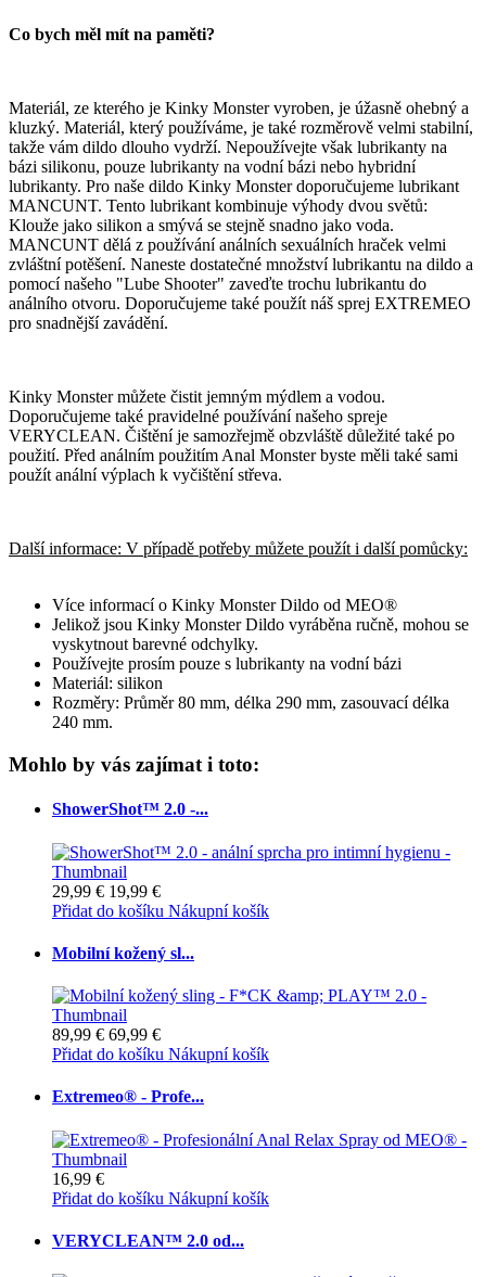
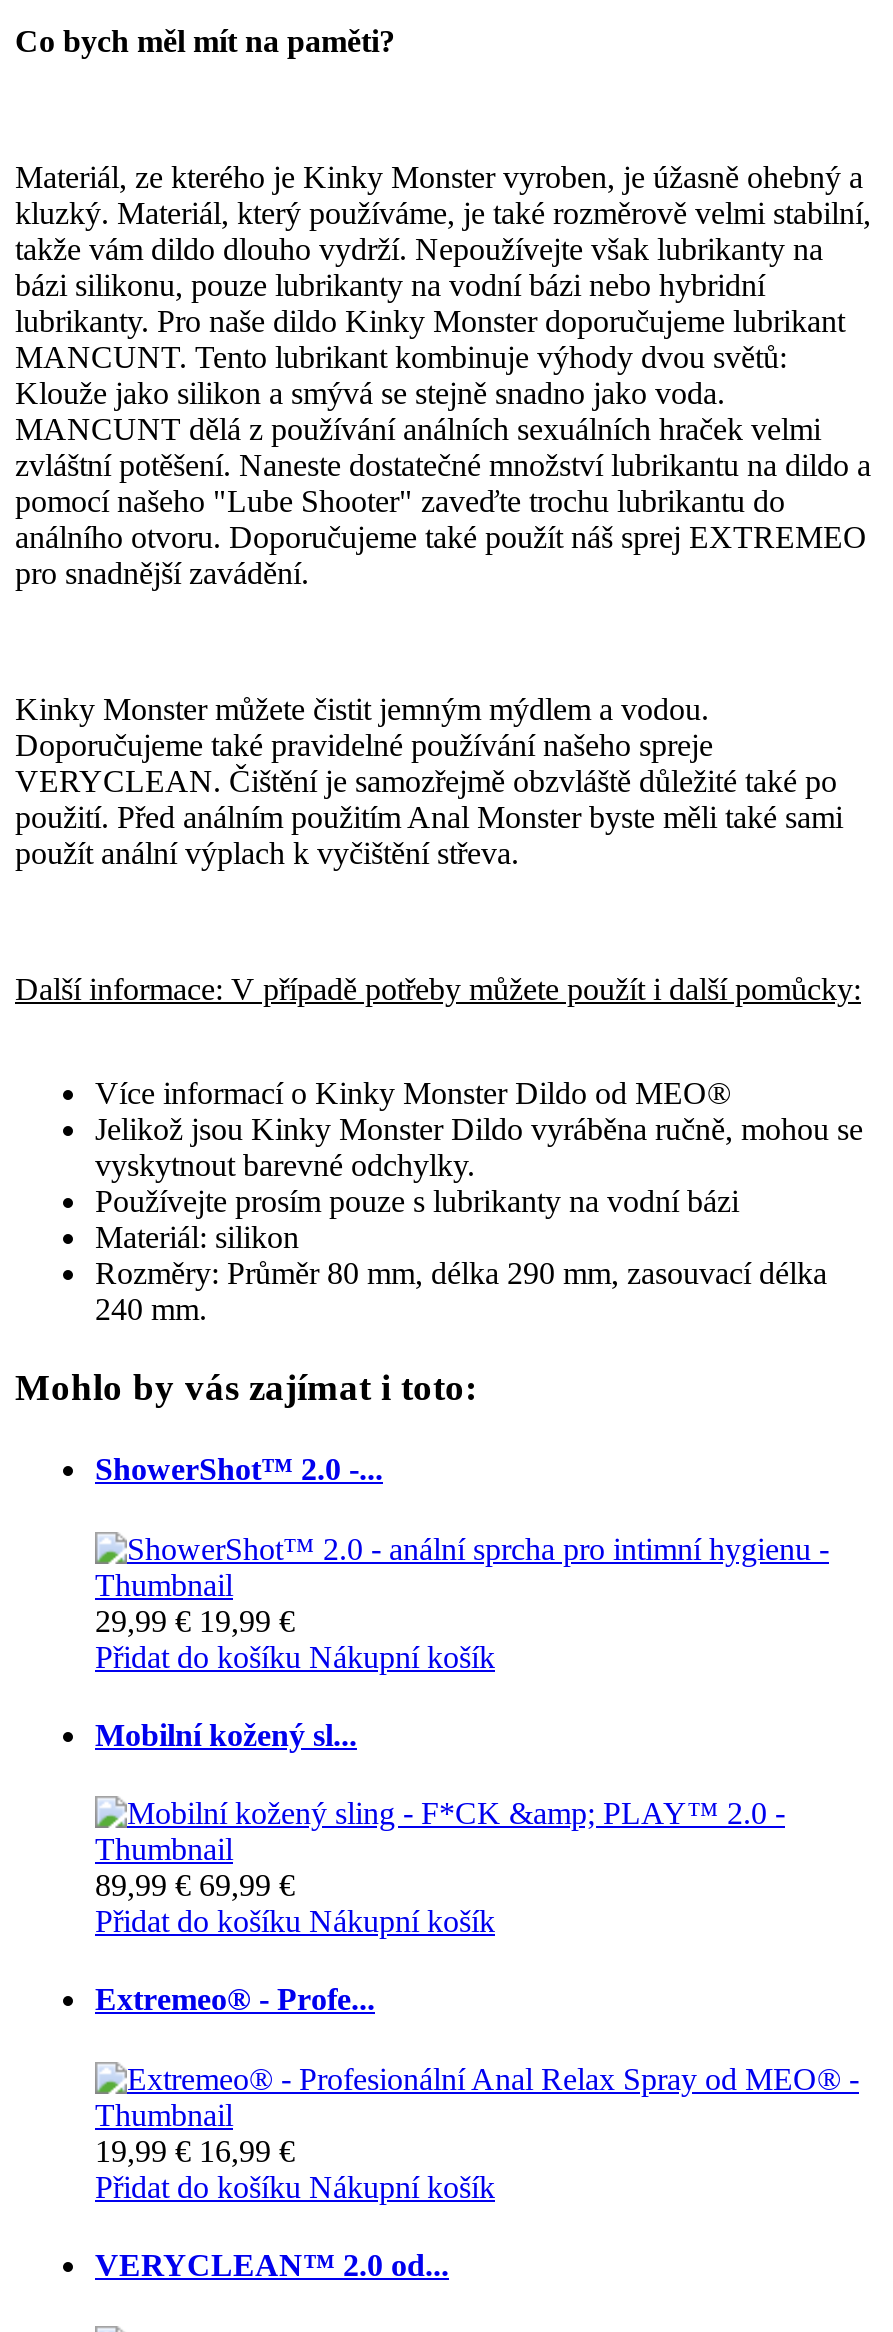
- 16,99 €
+ 19,99 €16,99 €
